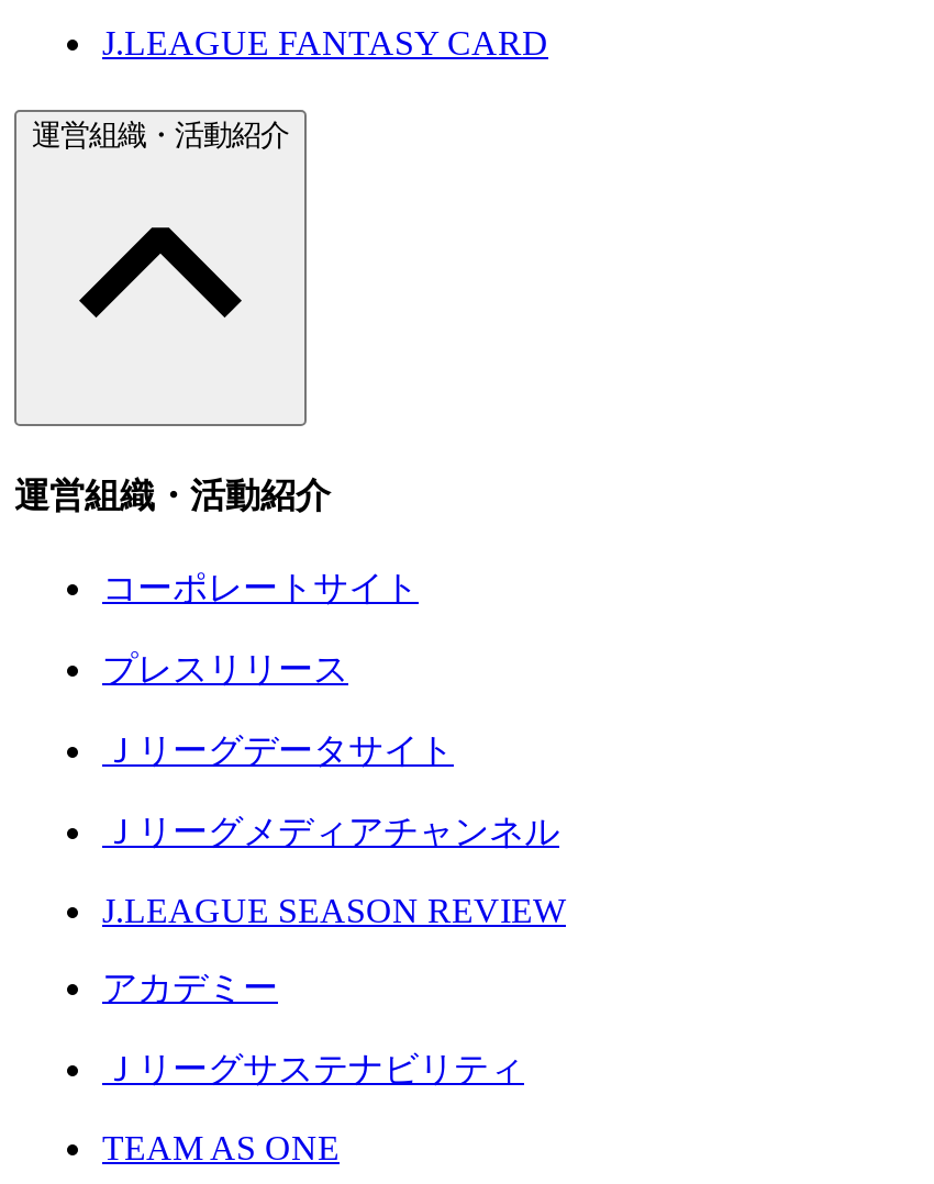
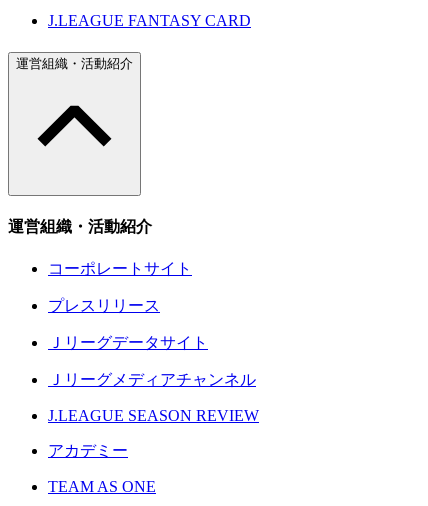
- Ｊリーグサステナビリティ
